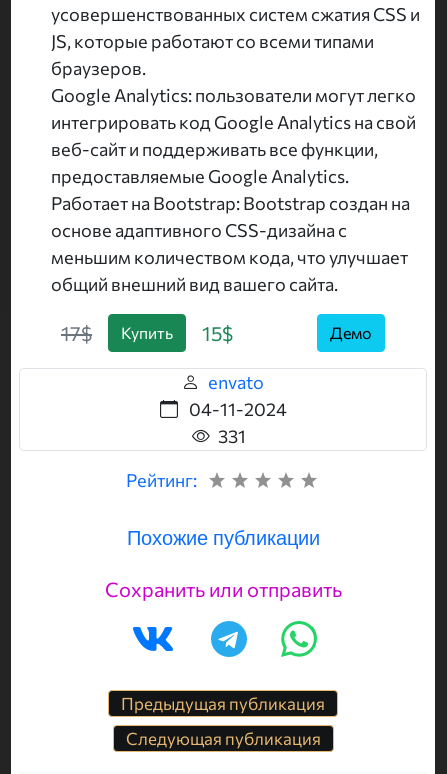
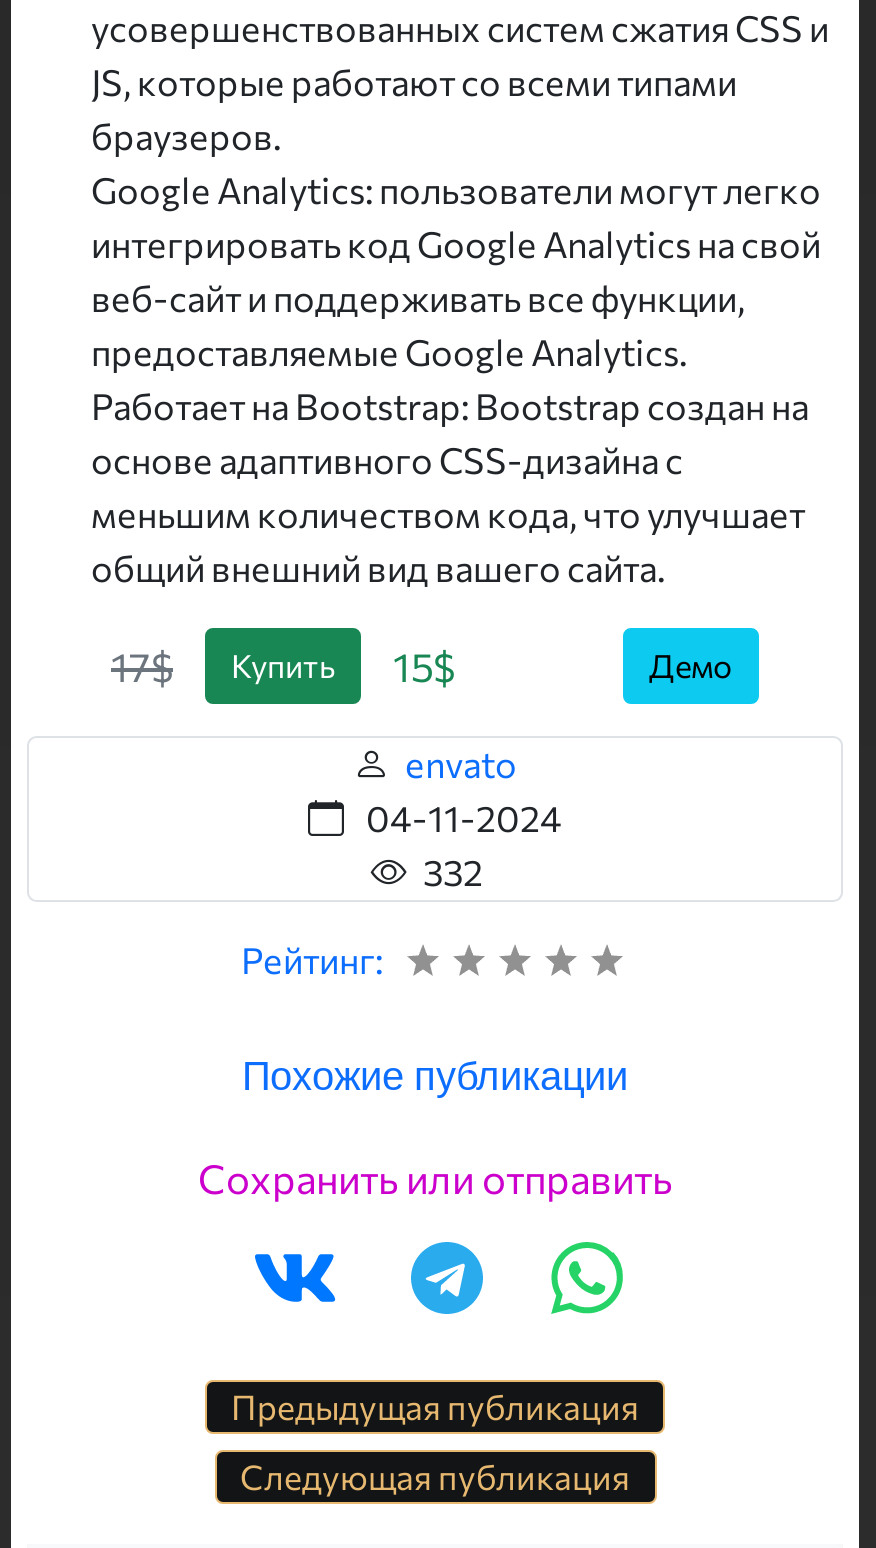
- 331
+ 332
